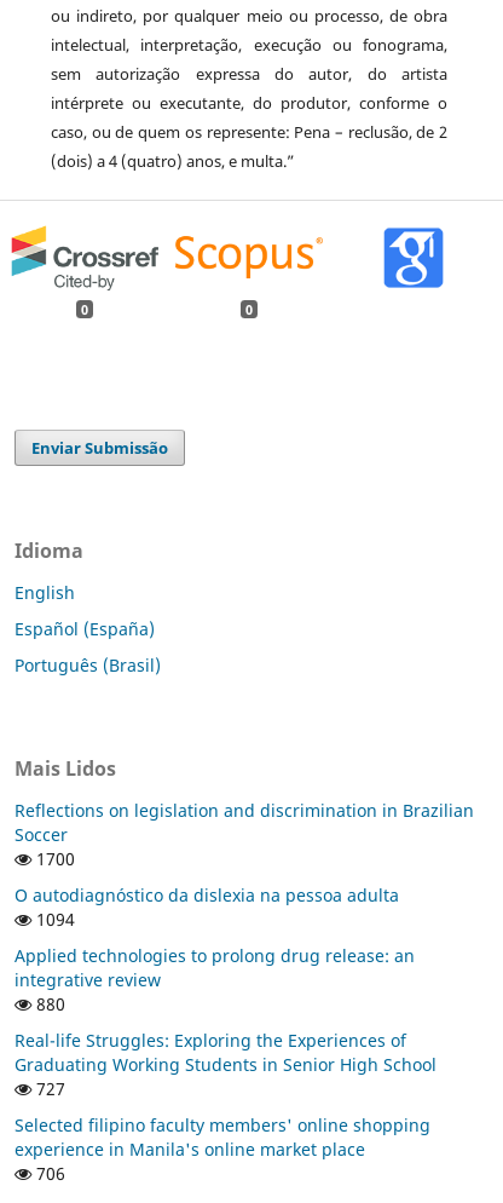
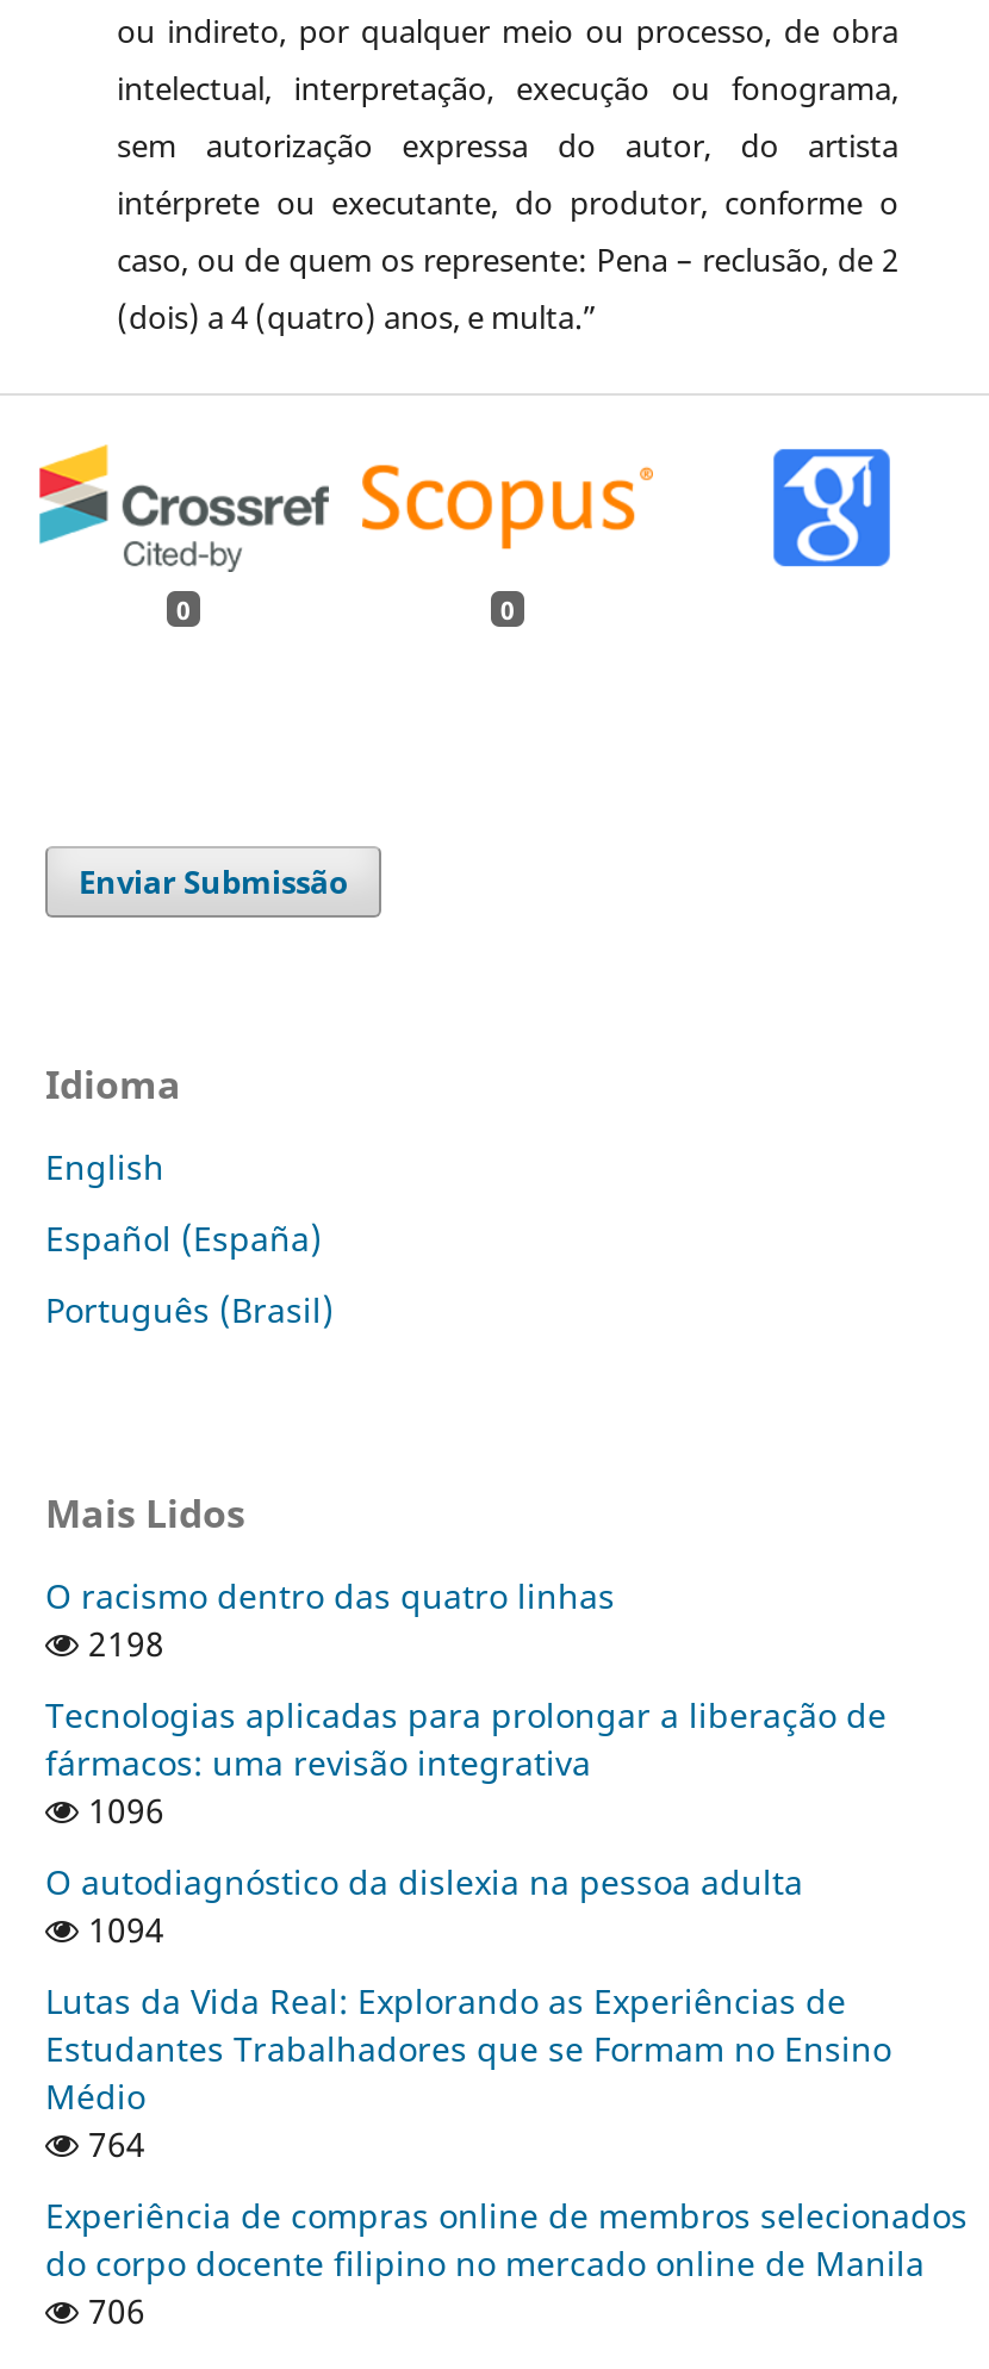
- Reflections on legislation and discrimination in Brazilian
- Soccer
- 1700
+ O racismo dentro das quatro linhas
+ 2198
+ Tecnologias aplicadas para prolongar a liberação de
+ fármacos: uma revisão integrativa
+ 1096

moved down: O autodiagnóstico da dislexia na pessoa adulta | 1094

- Applied technologies to prolong drug release: an
- integrative review
- 880
- Real-life Struggles: Exploring the Experiences of
- Graduating Working Students in Senior High School
- 727
- Selected filipino faculty members' online shopping
- experience in Manila's online market place
+ Lutas da Vida Real: Explorando as Experiências de
+ Estudantes Trabalhadores que se Formam no Ensino
+ Médio
+ 764
+ Experiência de compras online de membros selecionados
+ do corpo docente filipino no mercado online de Manila
